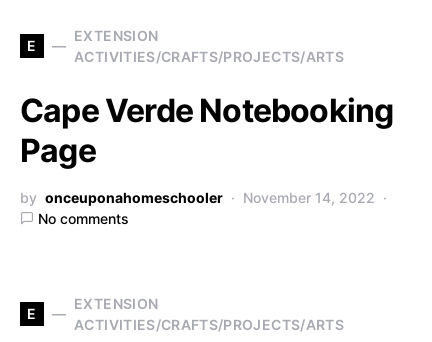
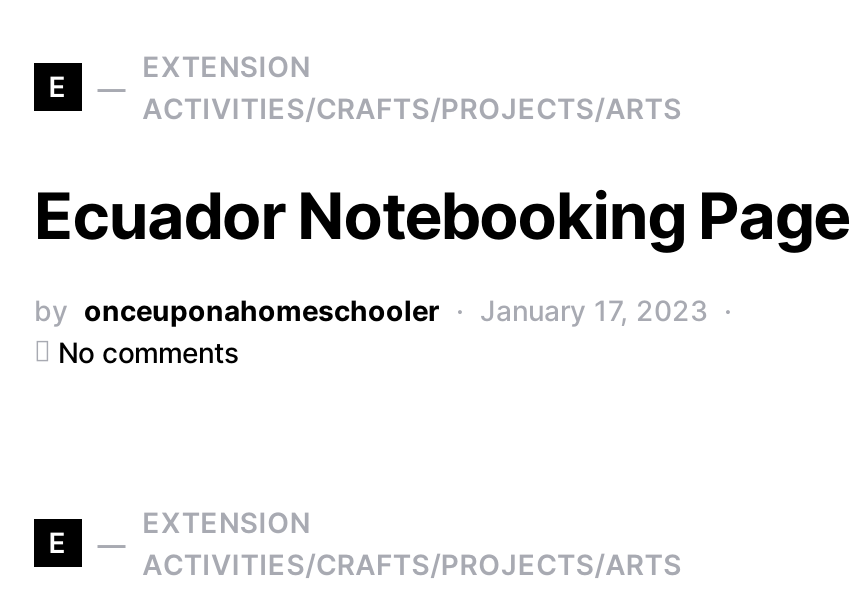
- Cape Verde Notebooking
- Page
+ Ecuador Notebooking Page

- November 14, 2022
+ January 17, 2023
